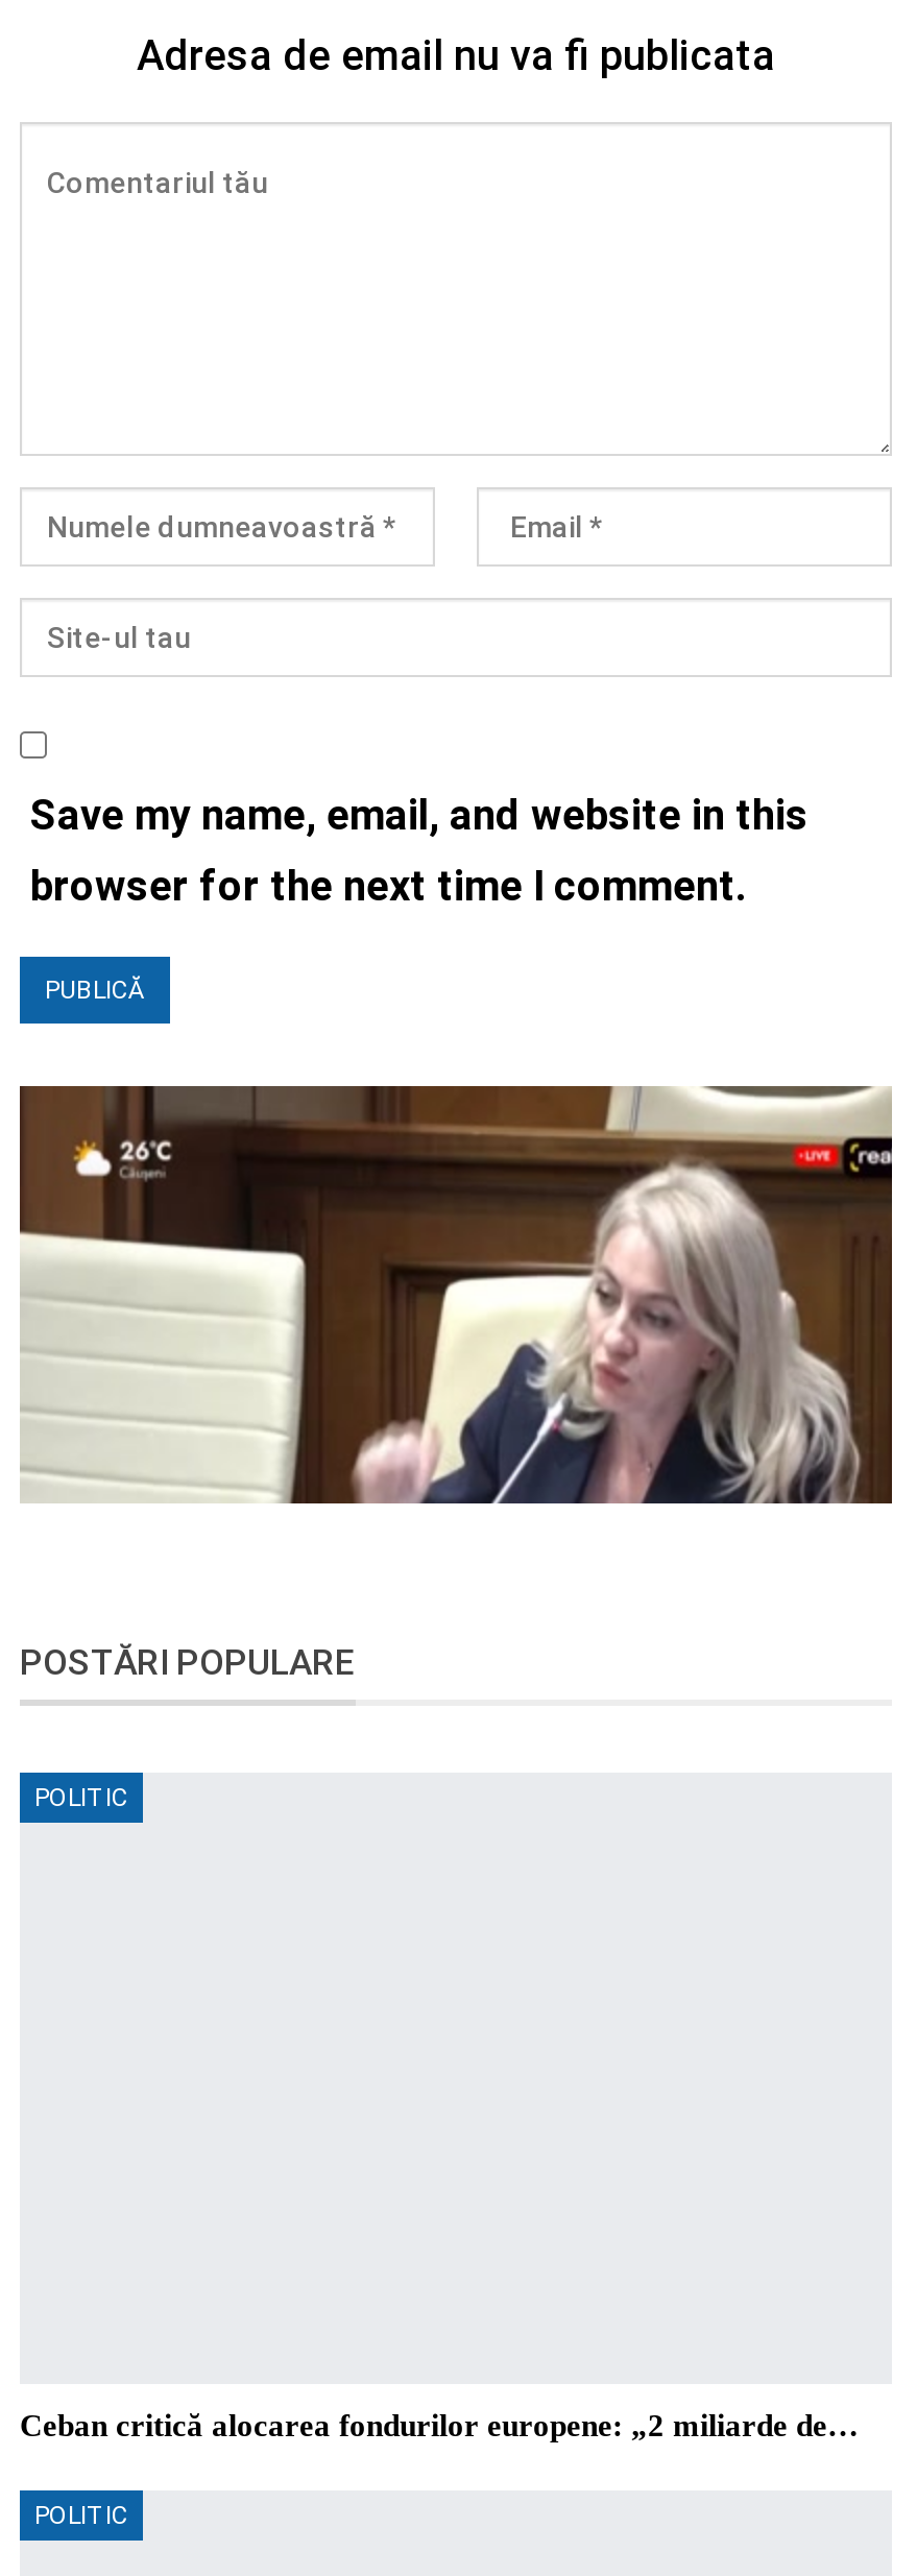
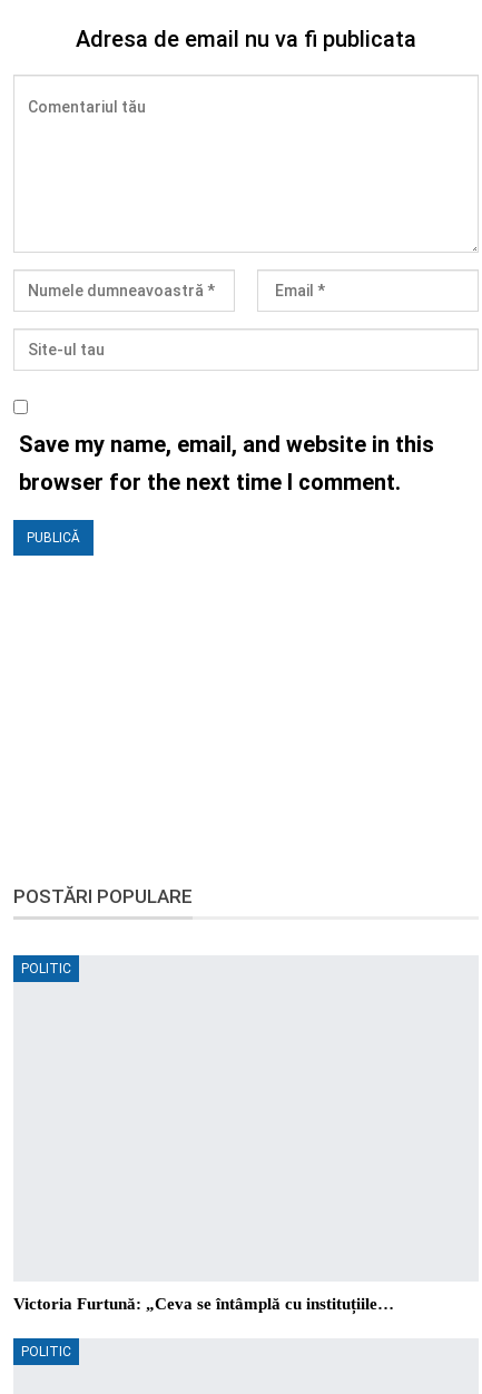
- [image]

- Ceban critică alocarea fondurilor europene: „2 miliarde de…
+ Victoria Furtună: „Ceva se întâmplă cu instituțiile…
